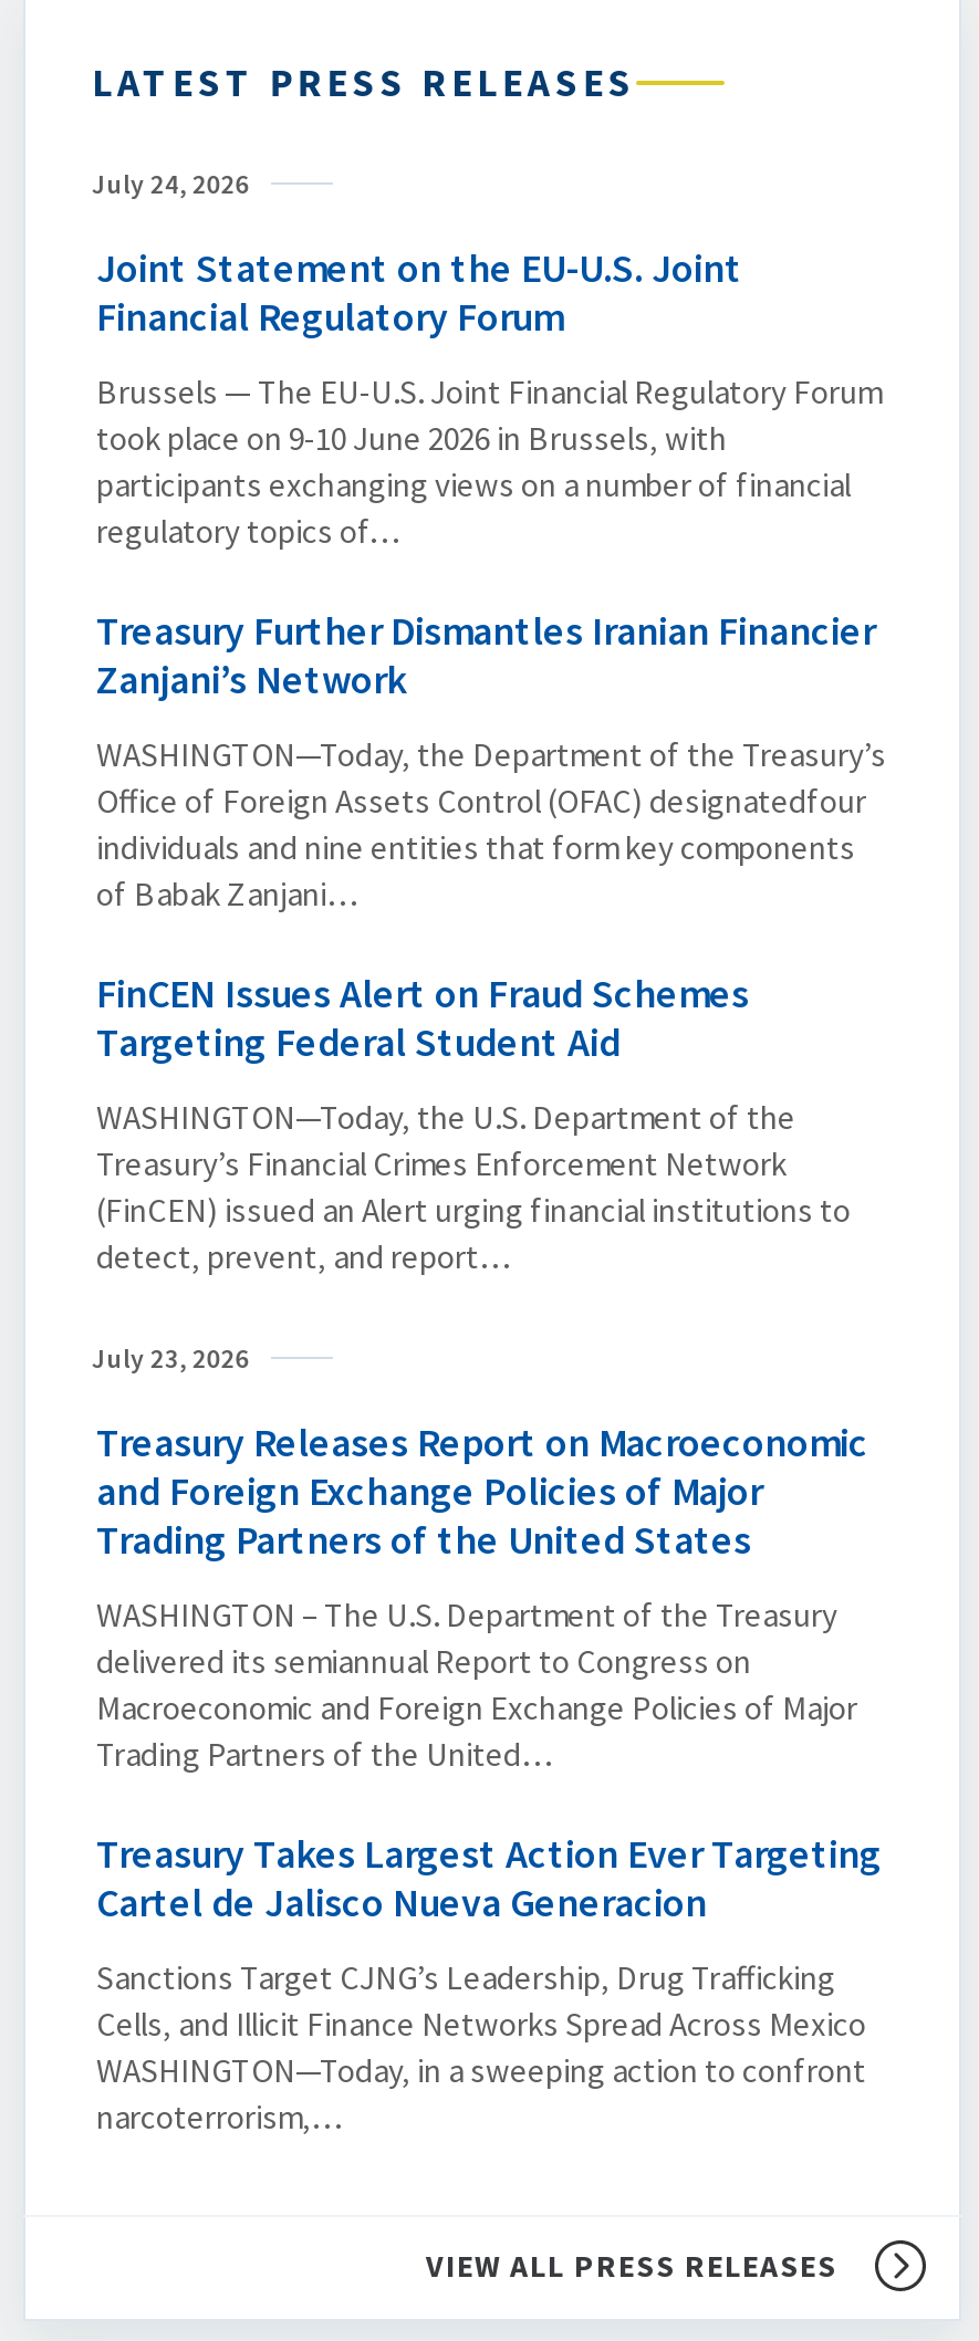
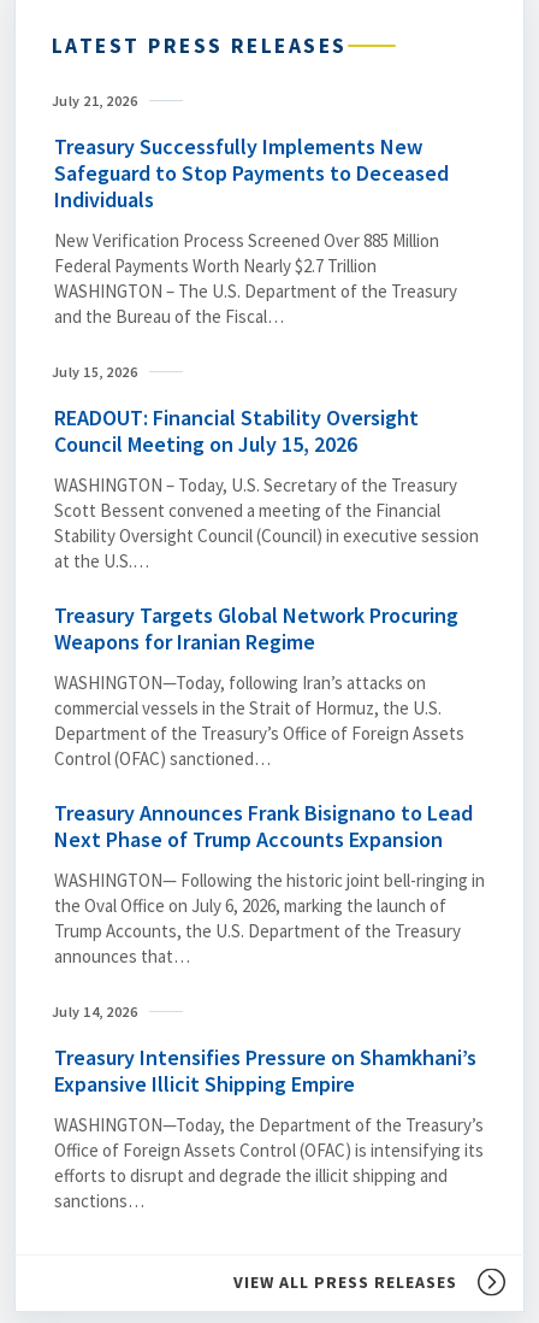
- July 24, 2026
- Joint Statement on the EU-U.S. Joint
- Financial Regulatory Forum
- Brussels — The EU-U.S. Joint Financial Regulatory Forum
- took place on 9-10 June 2026 in Brussels, with
- participants exchanging views on a number of financial
- regulatory topics of…
- Treasury Further Dismantles Iranian Financier
- Zanjani’s Network
- Office of Foreign Assets Control (OFAC) designatedfour
- individuals and nine entities that form key components
- of Babak Zanjani…
- FinCEN Issues Alert on Fraud Schemes
- Targeting Federal Student Aid
- WASHINGTON—Today, the U.S. Department of the
- Treasury’s Financial Crimes Enforcement Network
- (FinCEN) issued an Alert urging financial institutions to
- detect, prevent, and report…
- July 23, 2026
- Treasury Releases Report on Macroeconomic
- and Foreign Exchange Policies of Major
- Trading Partners of the United States
+ July 21, 2026
+ Treasury Successfully Implements New
+ Safeguard to Stop Payments to Deceased
+ Individuals
+ New Verification Process Screened Over 885 Million
+ Federal Payments Worth Nearly $2.7 Trillion

moved down: WASHINGTON—Today, the Department of the Treasury’s

moved up: WASHINGTON – The U.S. Department of the Treasury

- delivered its semiannual Report to Congress on
- Macroeconomic and Foreign Exchange Policies of Major
- Trading Partners of the United…
- Treasury Takes Largest Action Ever Targeting
- Cartel de Jalisco Nueva Generacion
- Sanctions Target CJNG’s Leadership, Drug Trafficking
- Cells, and Illicit Finance Networks Spread Across Mexico
- WASHINGTON—Today, in a sweeping action to confront
- narcoterrorism,…
+ and the Bureau of the Fiscal…
+ July 15, 2026
+ READOUT: Financial Stability Oversight
+ Council Meeting on July 15, 2026
+ WASHINGTON – Today, U.S. Secretary of the Treasury
+ Scott Bessent convened a meeting of the Financial
+ Stability Oversight Council (Council) in executive session
+ at the U.S.…
+ Treasury Targets Global Network Procuring
+ Weapons for Iranian Regime
+ WASHINGTON—Today, following Iran’s attacks on
+ commercial vessels in the Strait of Hormuz, the U.S.
+ Department of the Treasury’s Office of Foreign Assets
+ Control (OFAC) sanctioned…
+ Treasury Announces Frank Bisignano to Lead
+ Next Phase of Trump Accounts Expansion
+ WASHINGTON— Following the historic joint bell-ringing in
+ the Oval Office on July 6, 2026, marking the launch of
+ Trump Accounts, the U.S. Department of the Treasury
+ announces that…
+ July 14, 2026
+ Treasury Intensifies Pressure on Shamkhani’s
+ Expansive Illicit Shipping Empire
+ Office of Foreign Assets Control (OFAC) is intensifying its
+ efforts to disrupt and degrade the illicit shipping and
+ sanctions…
